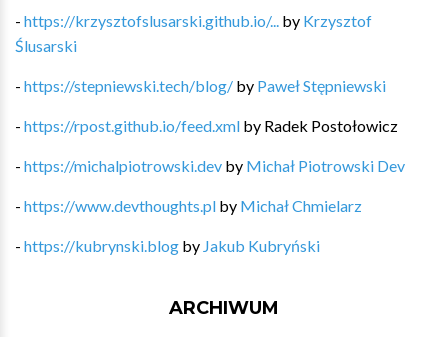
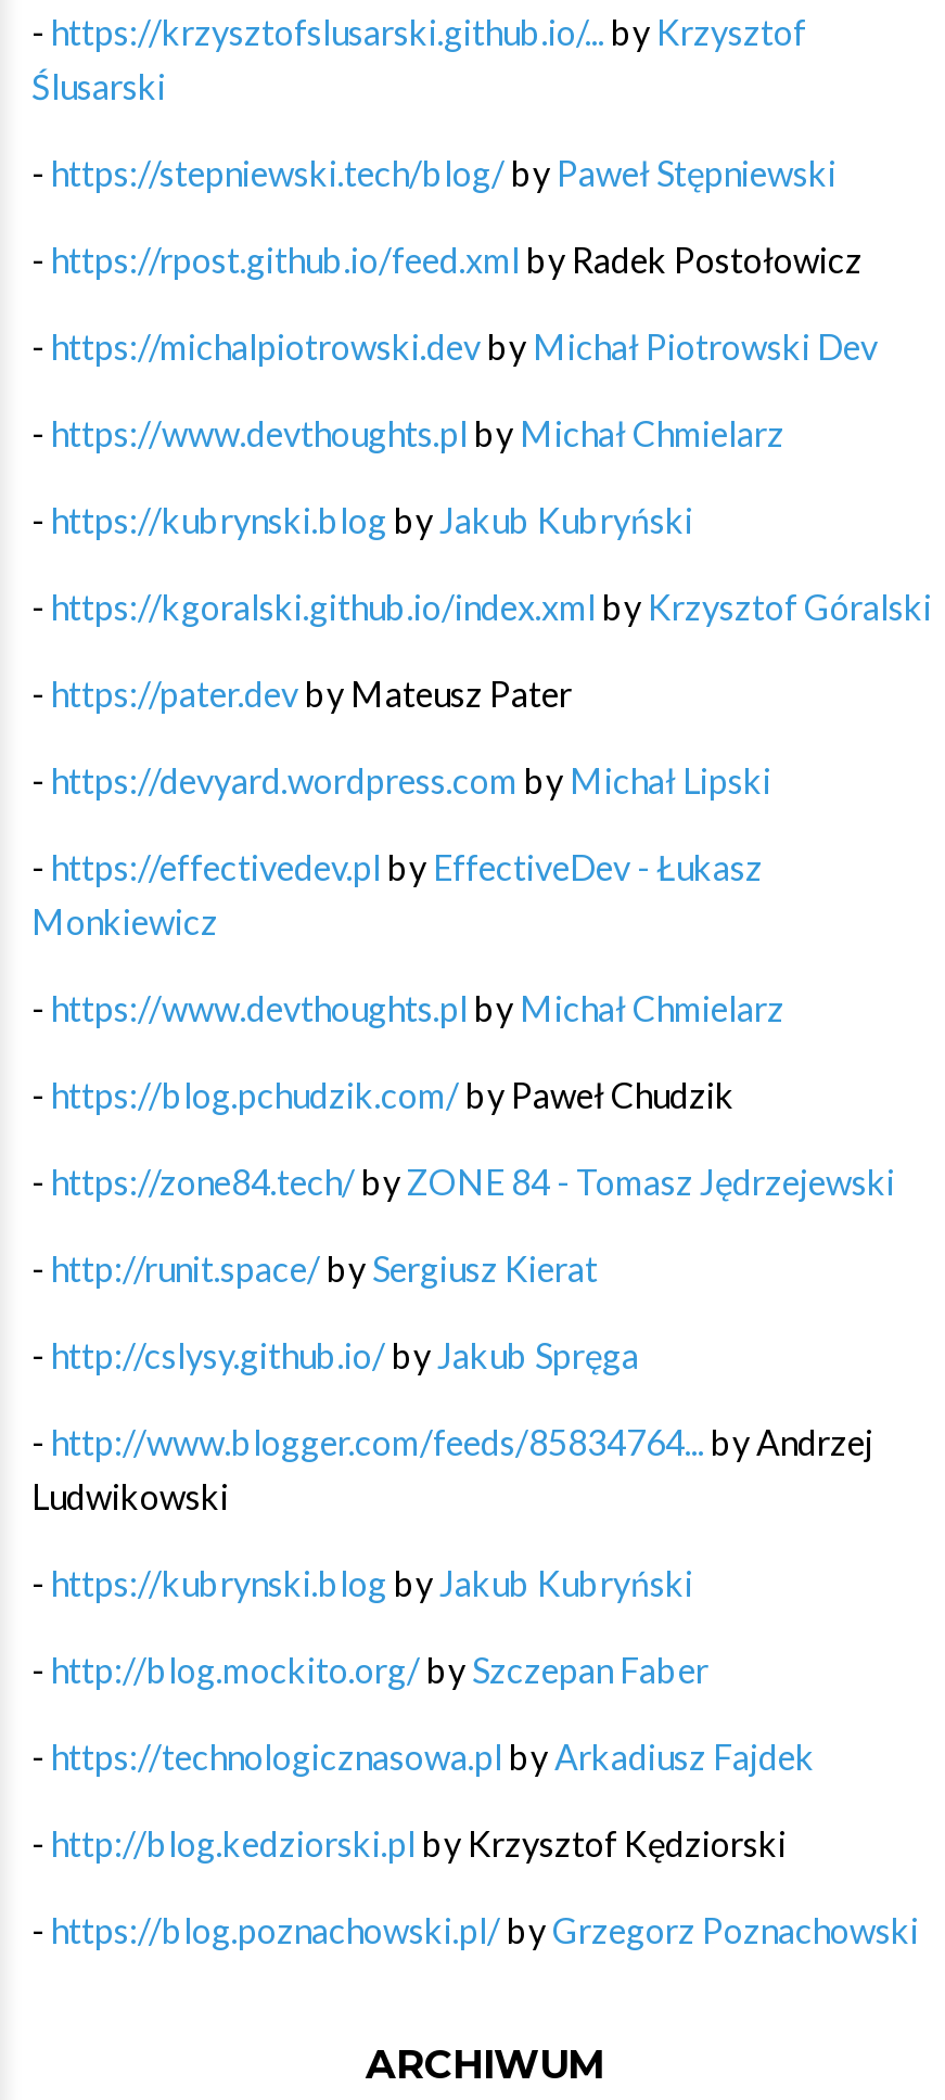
+ - https://kgoralski.github.io/index.xml by Krzysztof Góralski
+ - https://pater.dev by Mateusz Pater
+ - https://devyard.wordpress.com by Michał Lipski
+ - https://effectivedev.pl by EffectiveDev - Łukasz
+ Monkiewicz
+ - https://www.devthoughts.pl by Michał Chmielarz
+ - https://blog.pchudzik.com/ by Paweł Chudzik
+ - https://zone84.tech/ by ZONE 84 - Tomasz Jędrzejewski
+ - http://runit.space/ by Sergiusz Kierat
+ - http://cslysy.github.io/ by Jakub Spręga
+ - http://www.blogger.com/feeds/85834764... by Andrzej
+ Ludwikowski
+ - https://kubrynski.blog by Jakub Kubryński
+ - http://blog.mockito.org/ by Szczepan Faber
+ - https://technologicznasowa.pl by Arkadiusz Fajdek
+ - http://blog.kedziorski.pl by Krzysztof Kędziorski
+ - https://blog.poznachowski.pl/ by Grzegorz Poznachowski
